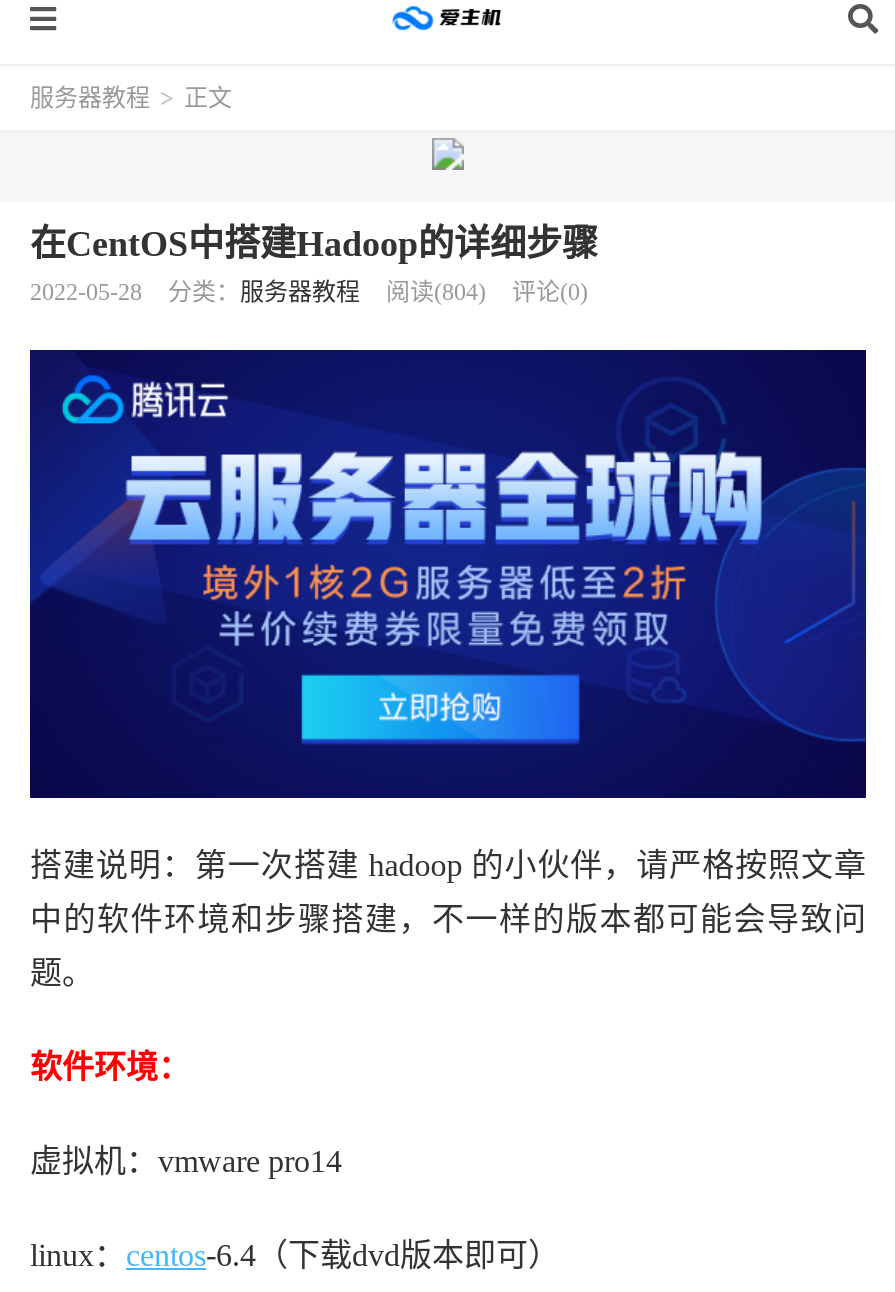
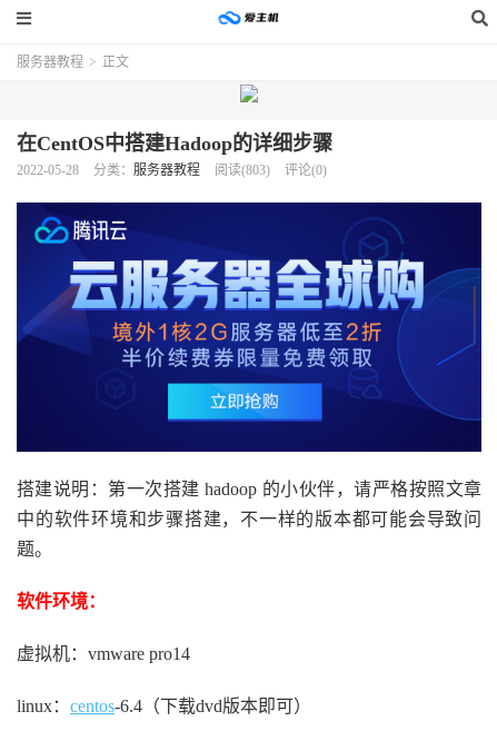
- 2022-05-28 分类：服务器教程 阅读(804) 评论(0)
+ 2022-05-28 分类：服务器教程 阅读(803) 评论(0)
